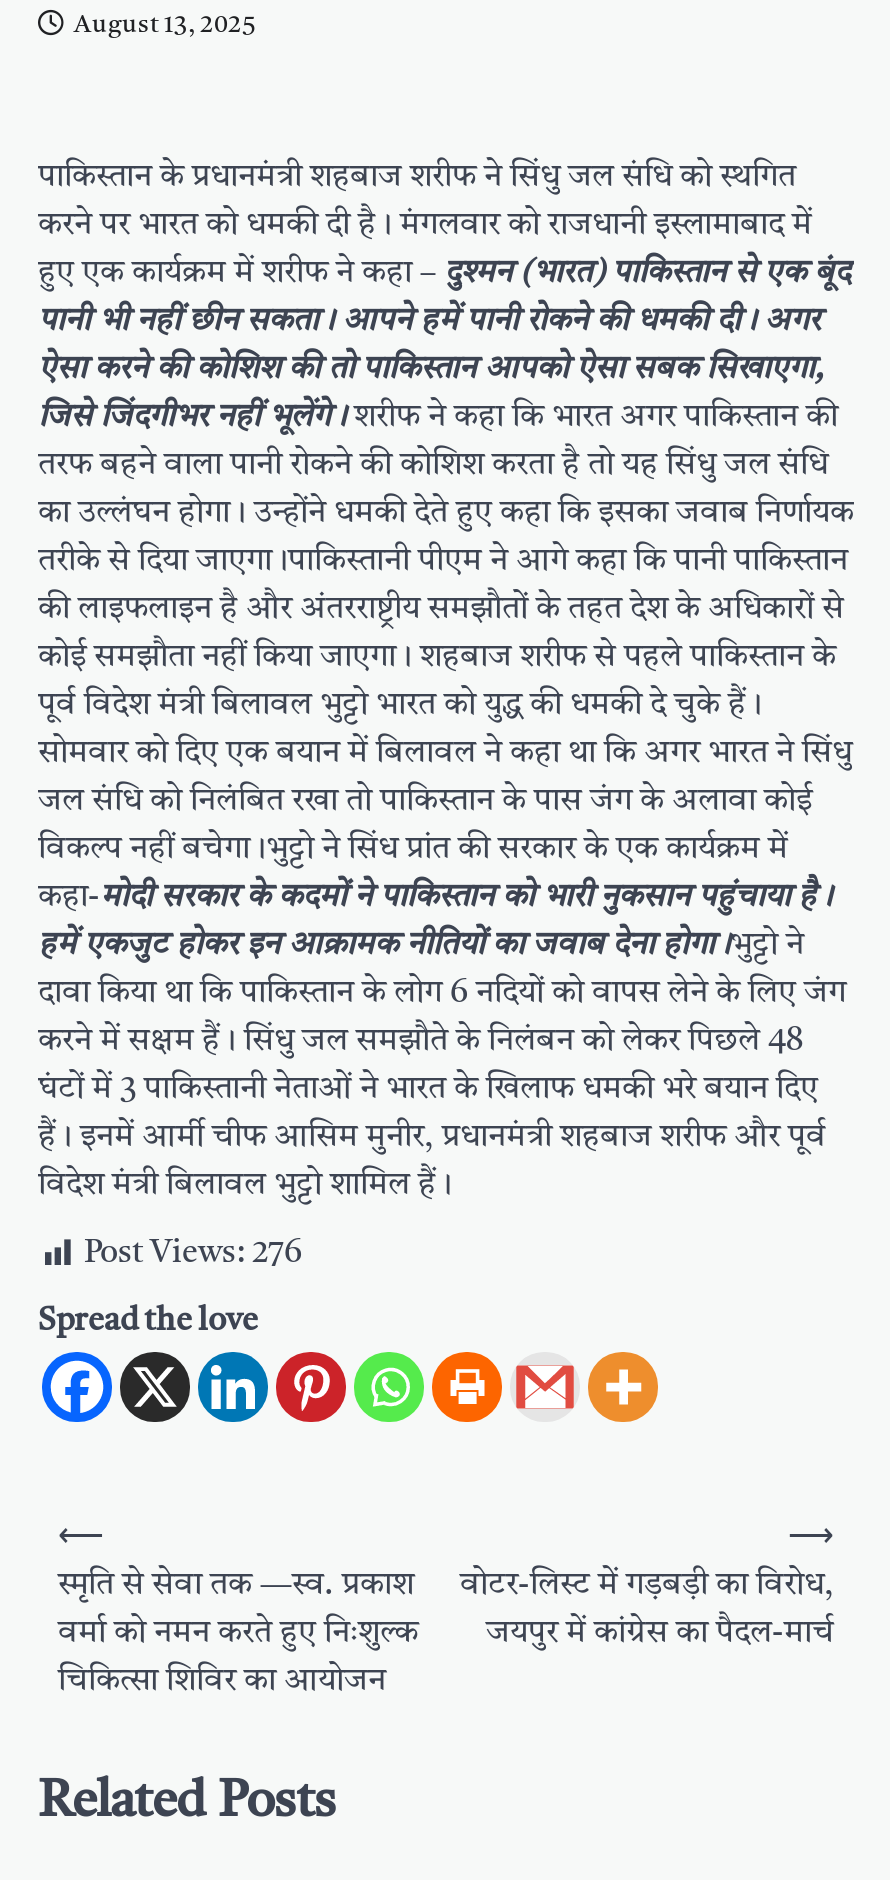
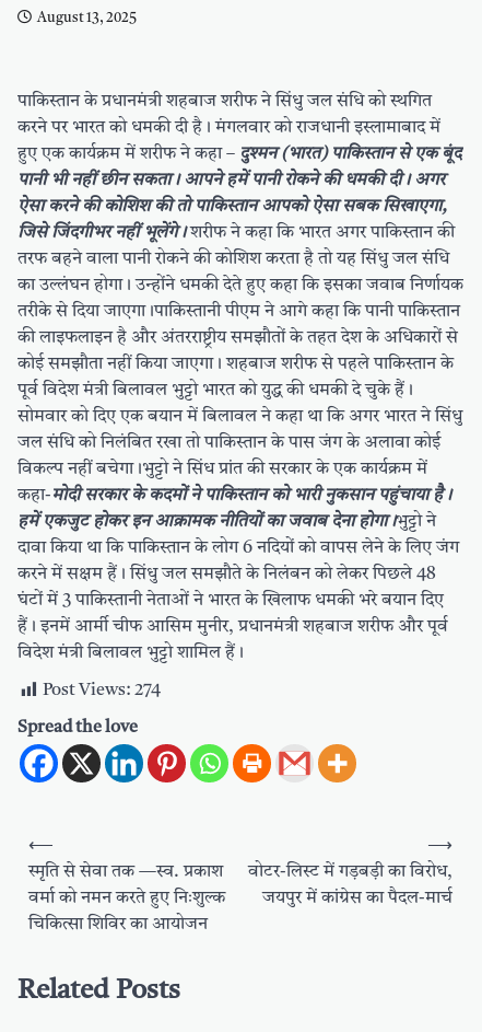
- Post Views: 276
+ Post Views: 274
